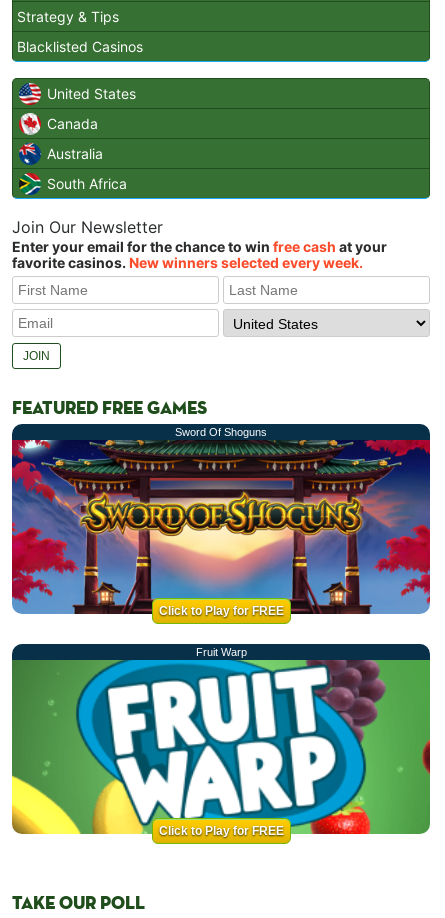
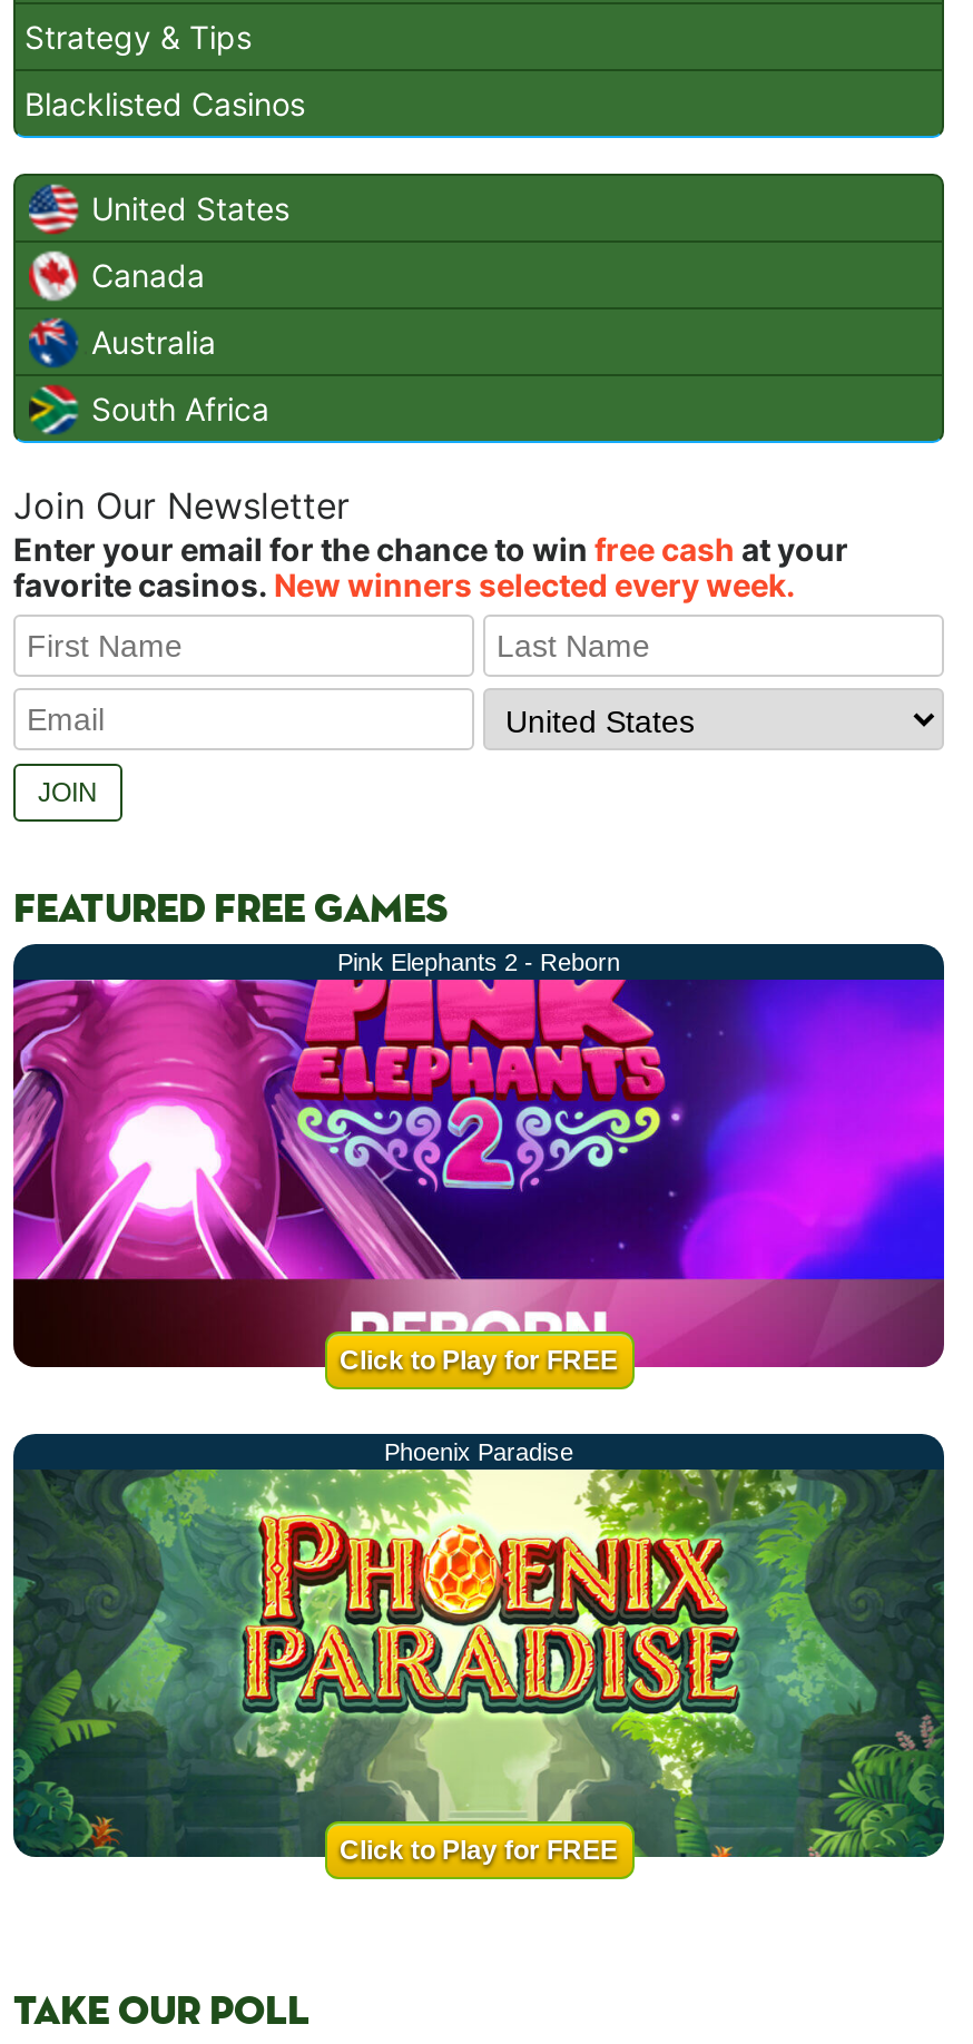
- Sword Of Shoguns
+ Pink Elephants 2 - Reborn

- [image]
- Fruit Warp
+ [image]
+ Phoenix Paradise

- [image]
+ [image]
